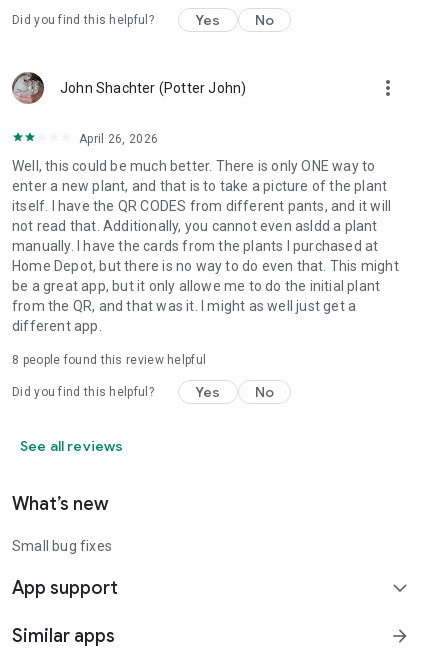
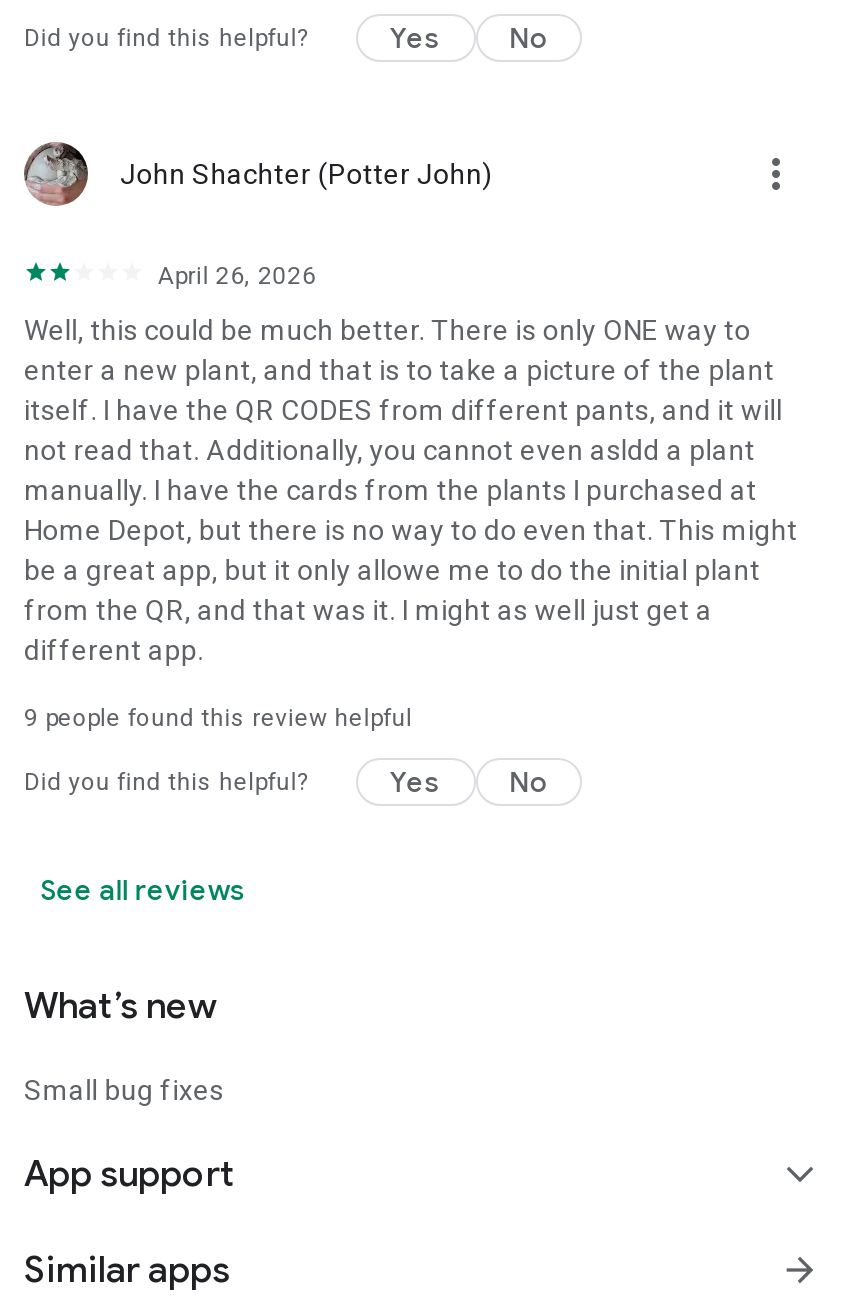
- 8 people found this review helpful
+ 9 people found this review helpful
